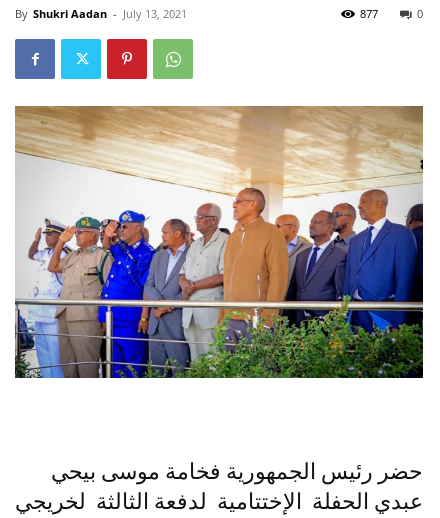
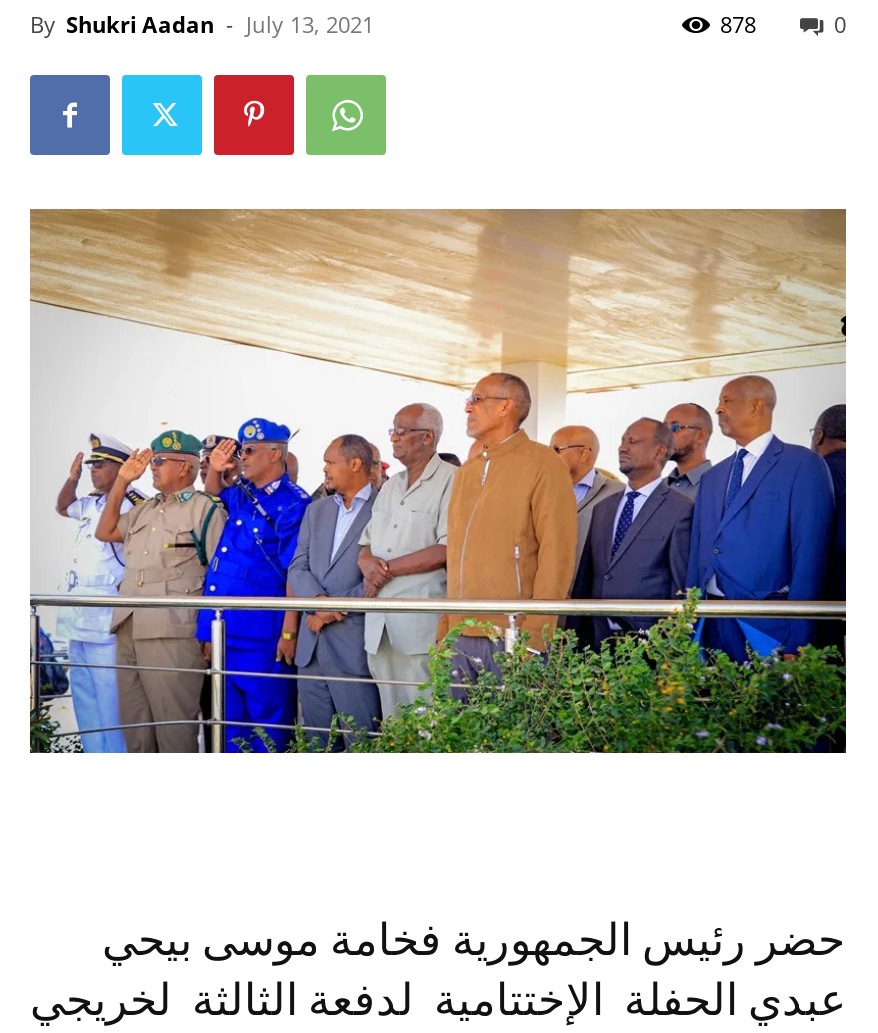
- 877
+ 878
